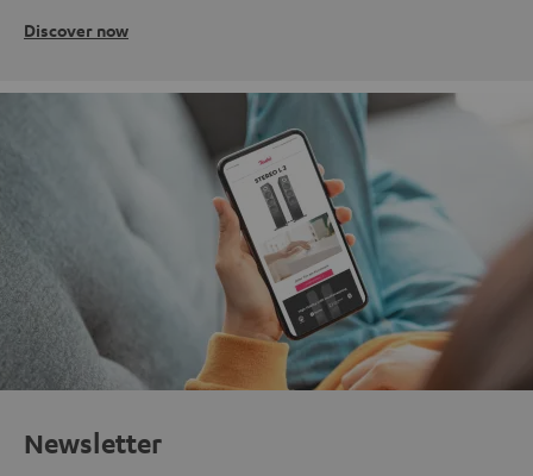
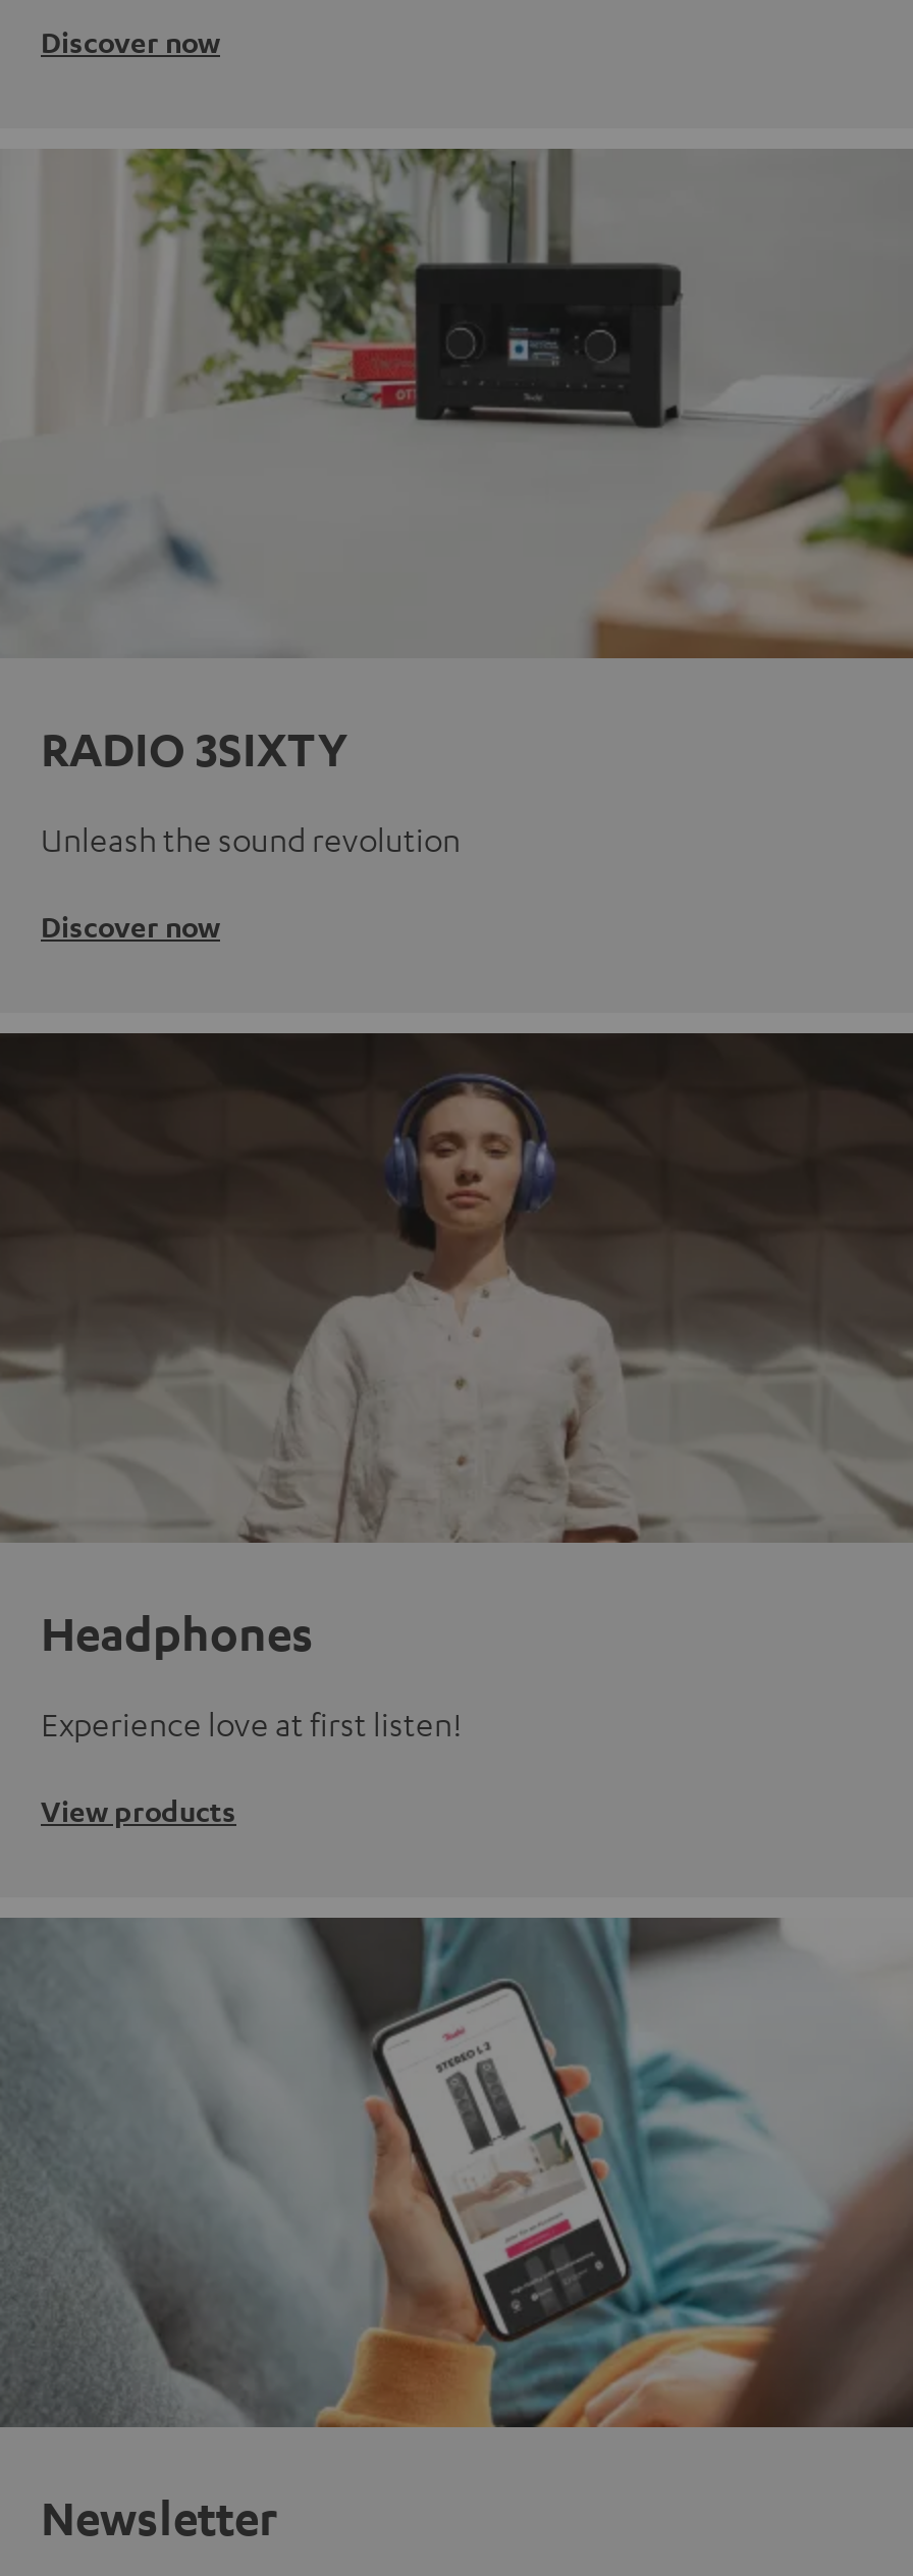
+ [image]
+ RADIO 3SIXTY
+ Unleash the sound revolution
+ Discover now

+ [image]
+ Headphones
+ Experience love at first listen!
+ View products
